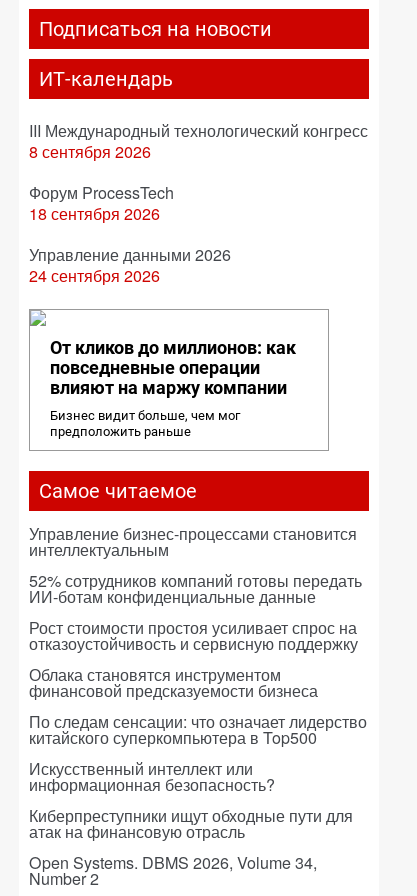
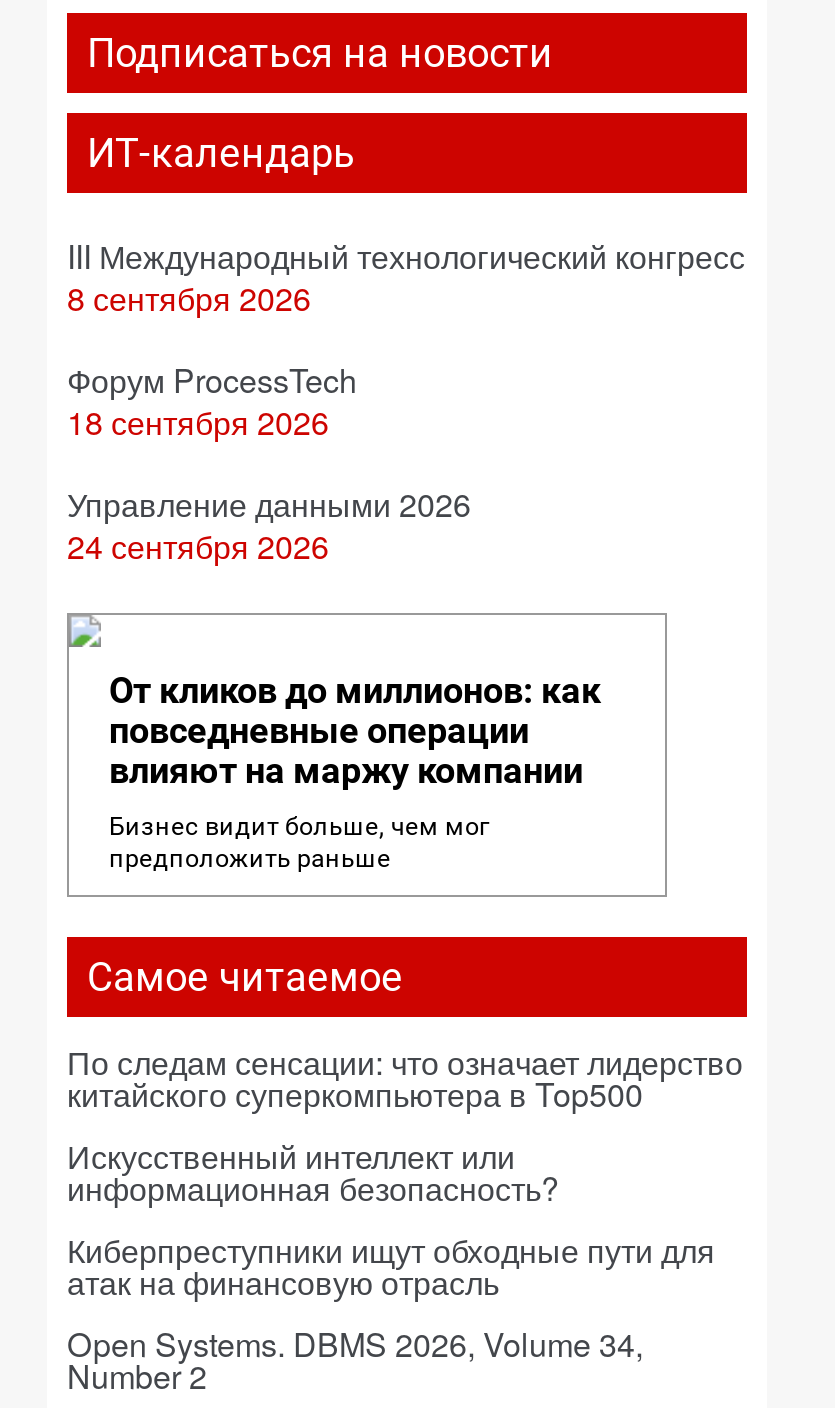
- Управление бизнес-процессами становится
- интеллектуальным
- 52% сотрудников компаний готовы передать
- ИИ-ботам конфиденциальные данные
- Рост стоимости простоя усиливает спрос на
- отказоустойчивость и сервисную поддержку
- Облака становятся инструментом
- финансовой предсказуемости бизнеса
